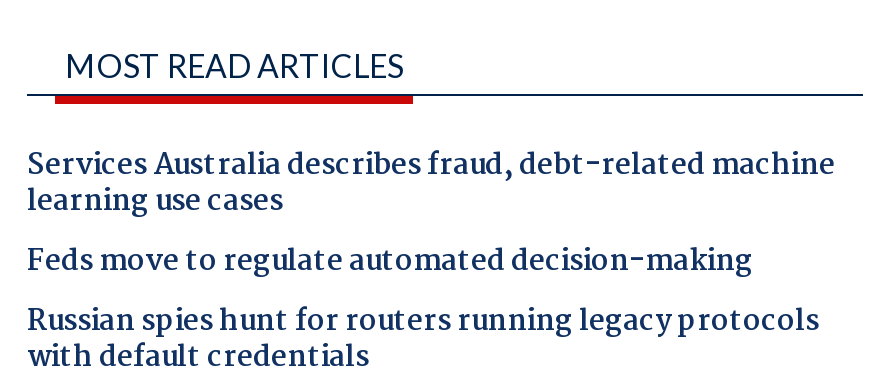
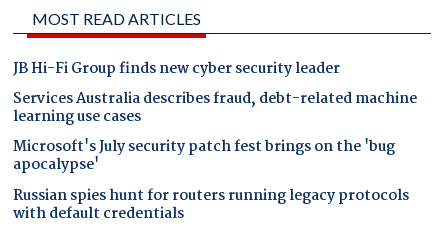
+ JB Hi-Fi Group finds new cyber security leader

- Feds move to regulate automated decision-making
+ Microsoft's July security patch fest brings on the 'bug
+ apocalypse'
